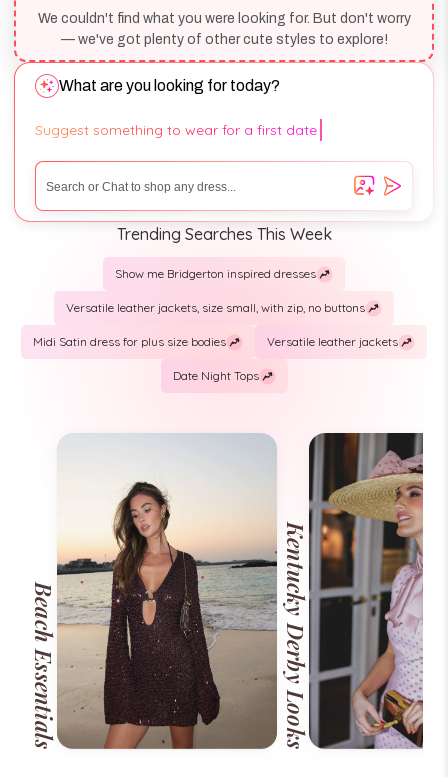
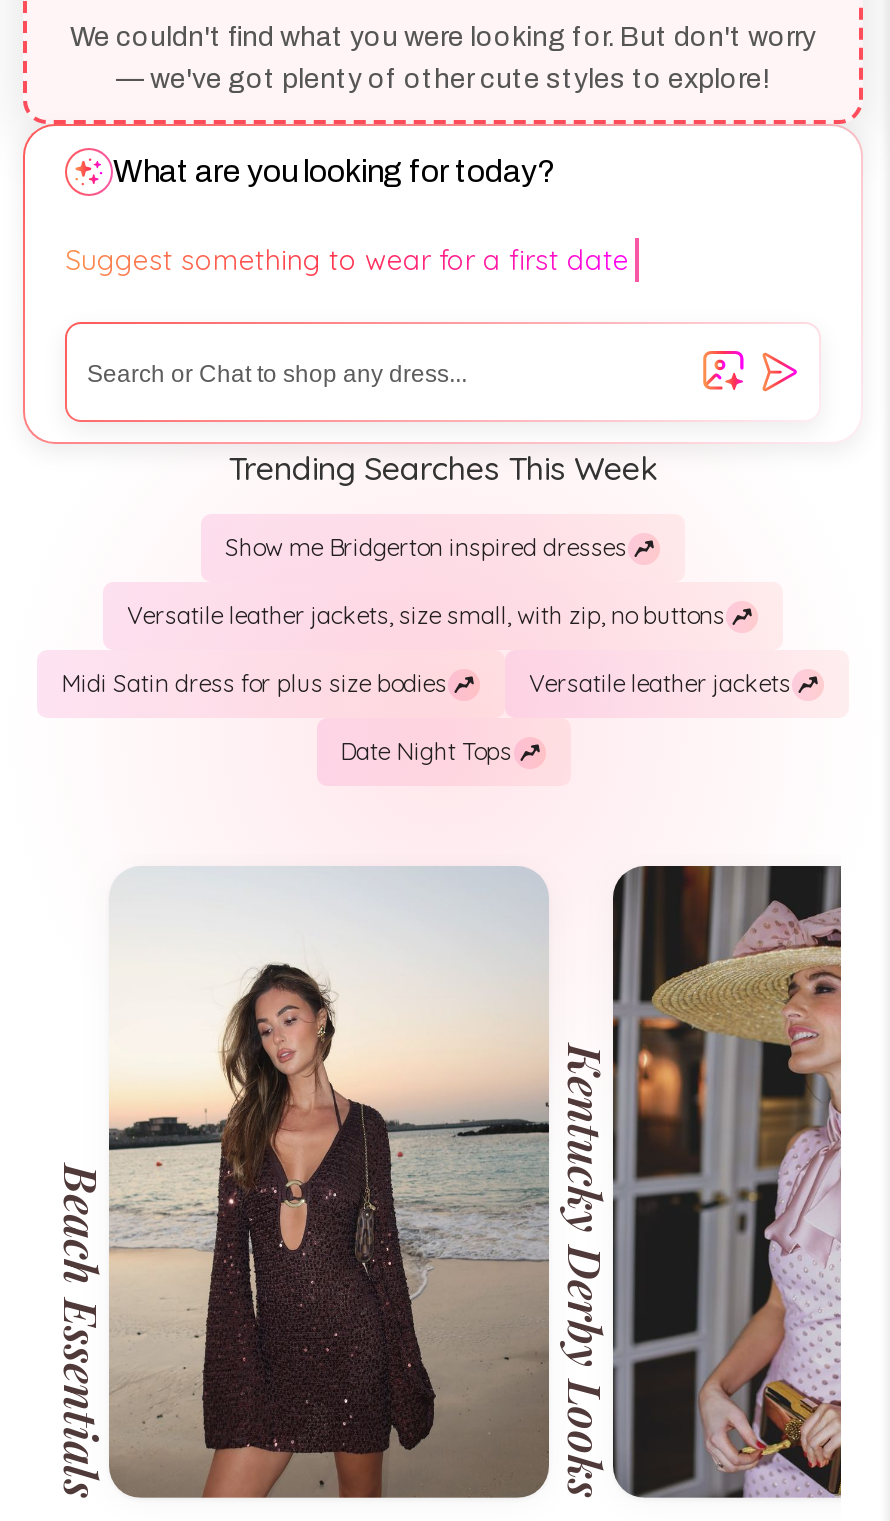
- Suggest something to wear for a first date
+ Suggest something to wear for a firs
